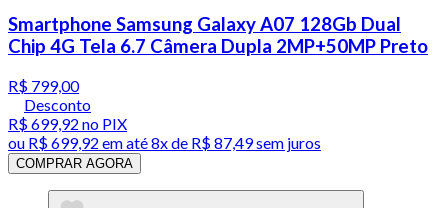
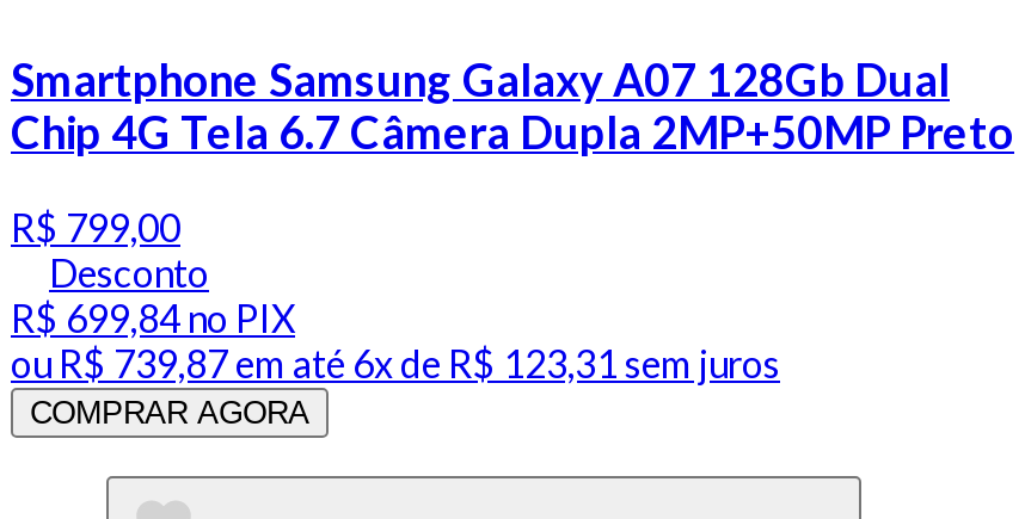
- R$ 699,92 no PIX
+ R$ 699,84 no PIX

- ou R$ 699,92 em até 8x de R$ 87,49 sem juros
+ ou R$ 739,87 em até 6x de R$ 123,31 sem juros
